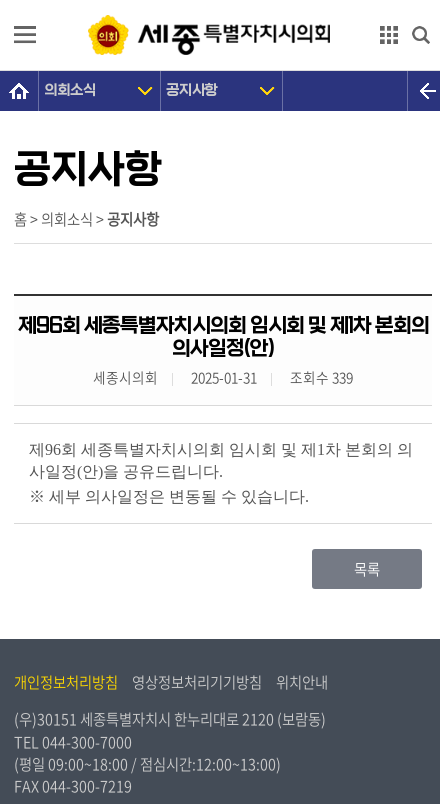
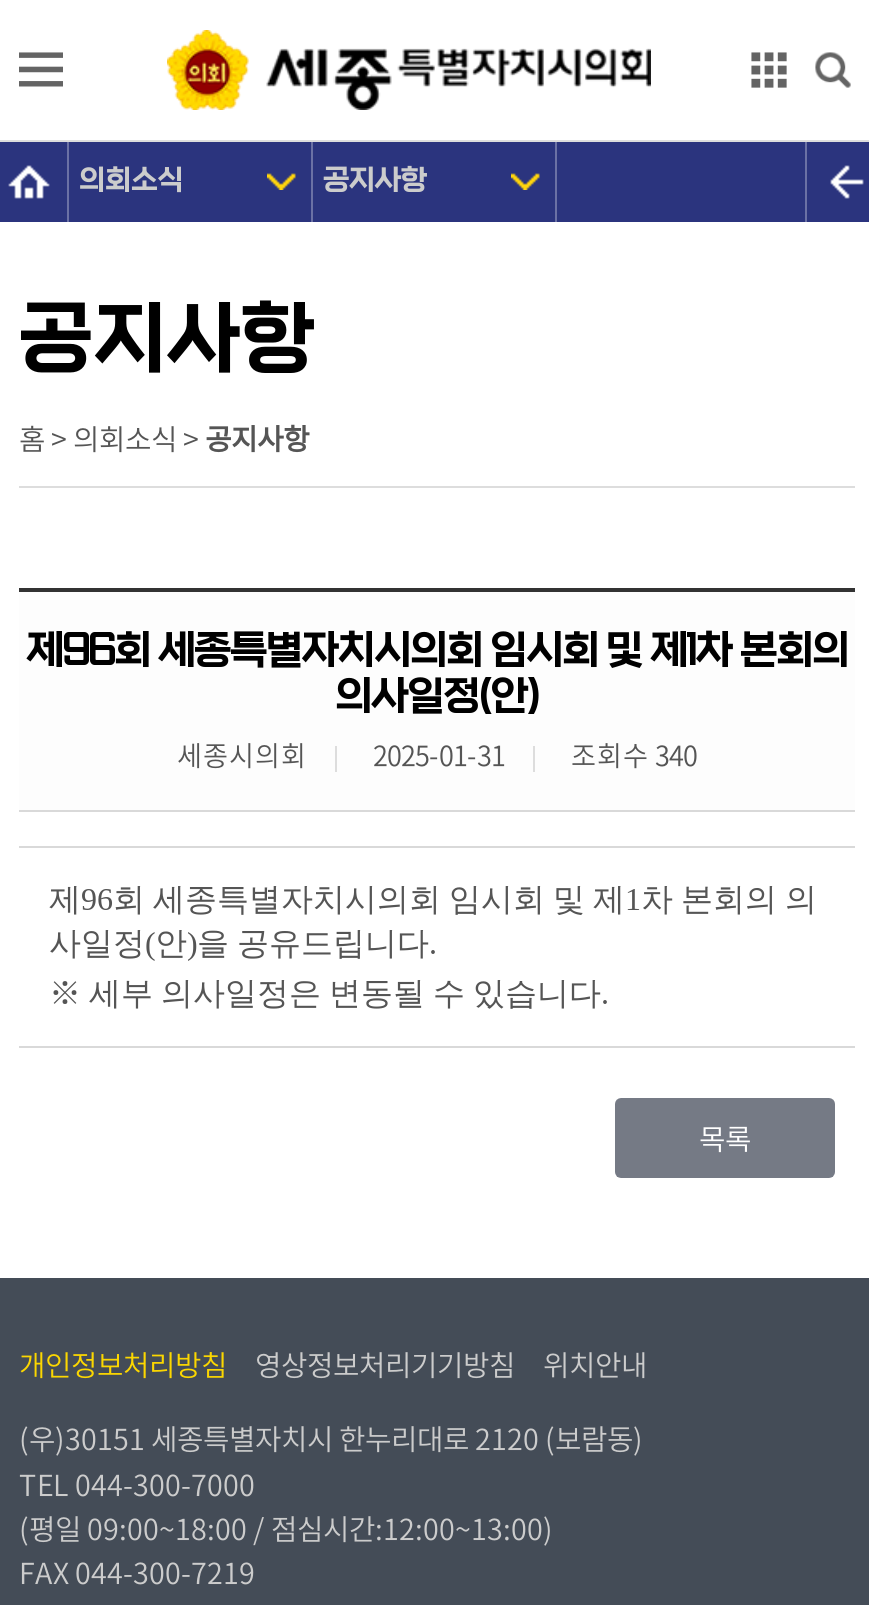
- 세종시의회 2025-01-31 조회수 339
+ 세종시의회 2025-01-31 조회수 340
